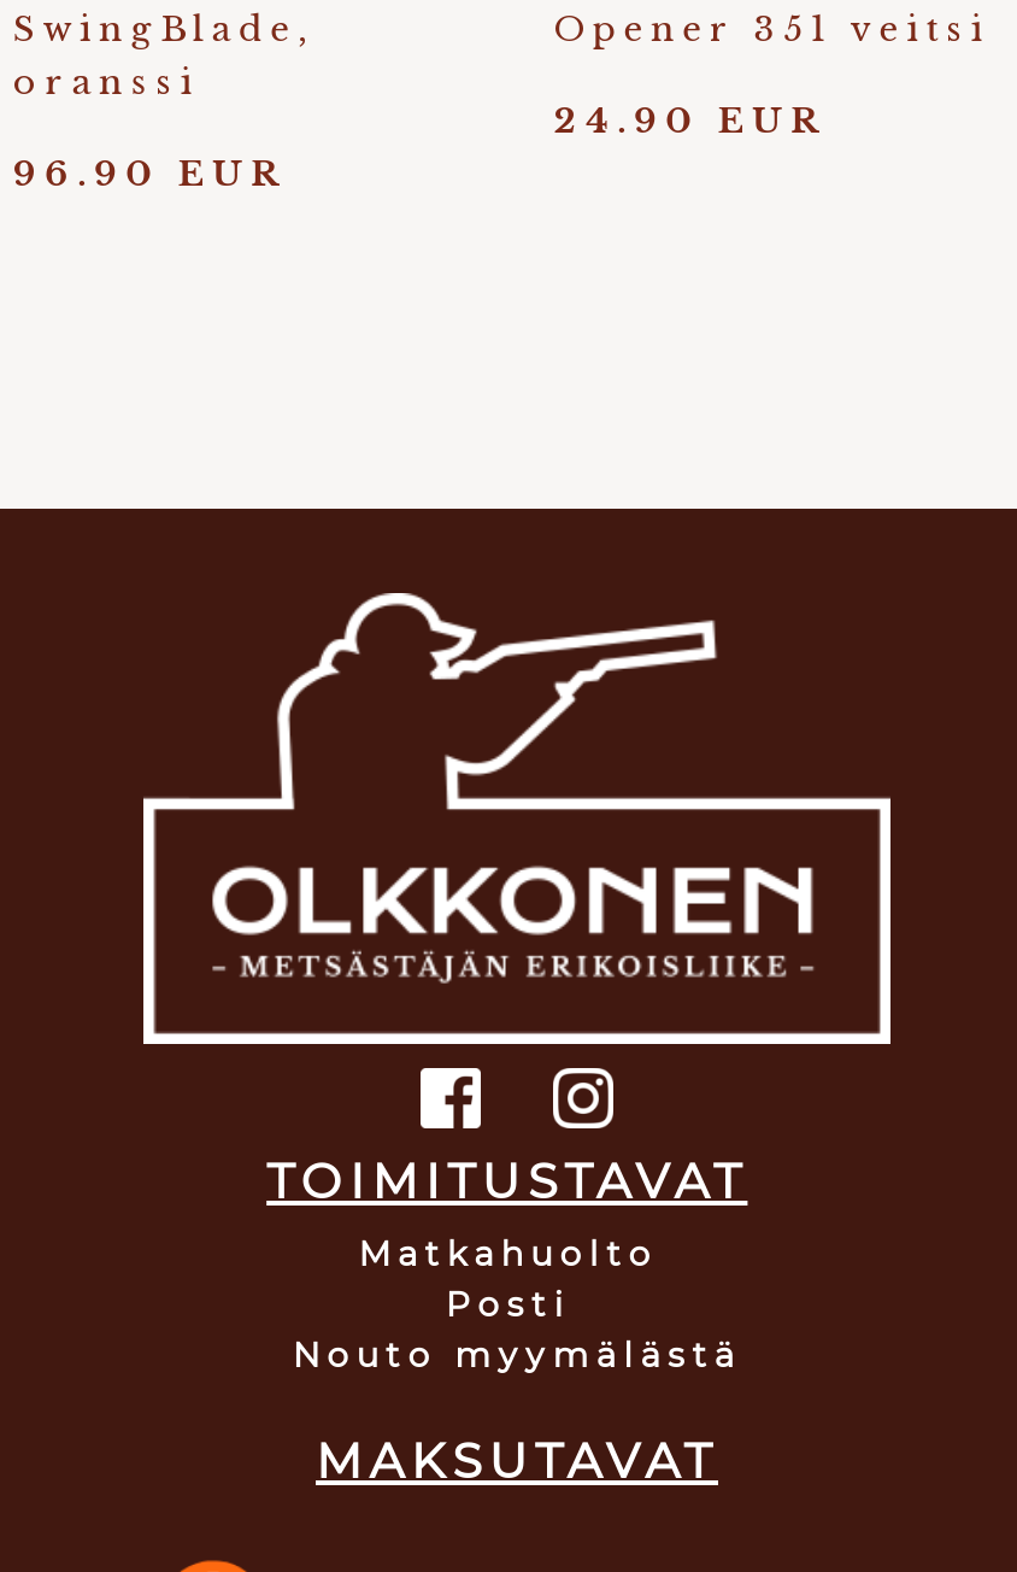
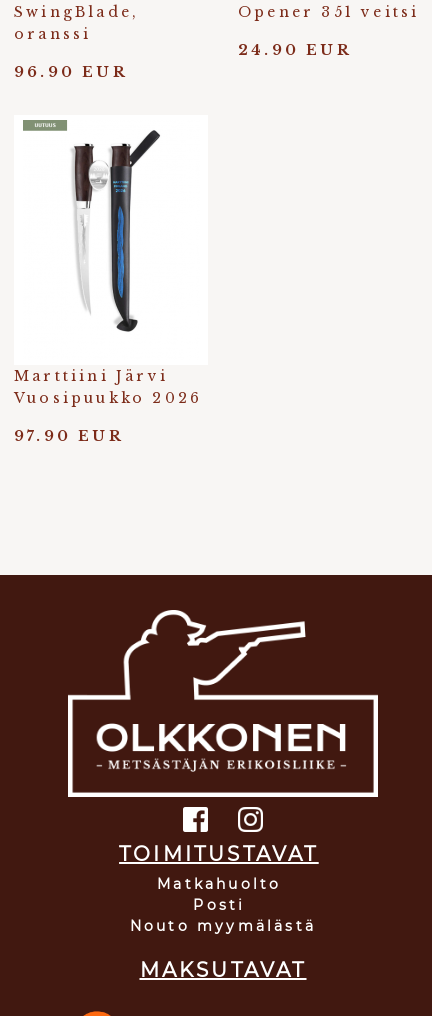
+ [image]
+ Marttiini Järvi
+ Vuosipuukko 2026
+ 97.90 EUR
